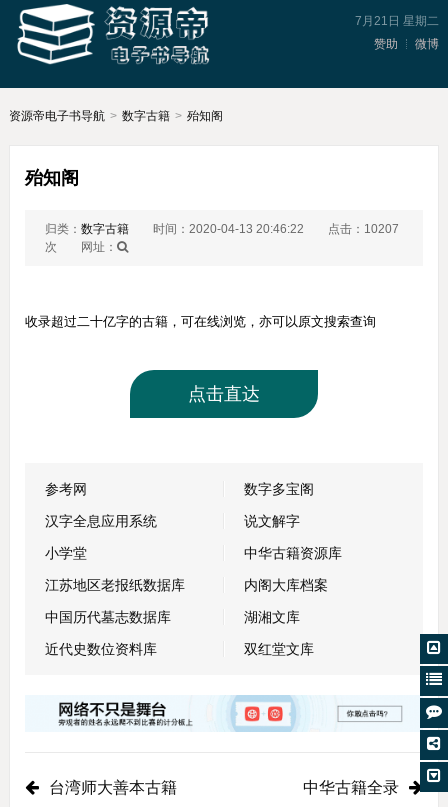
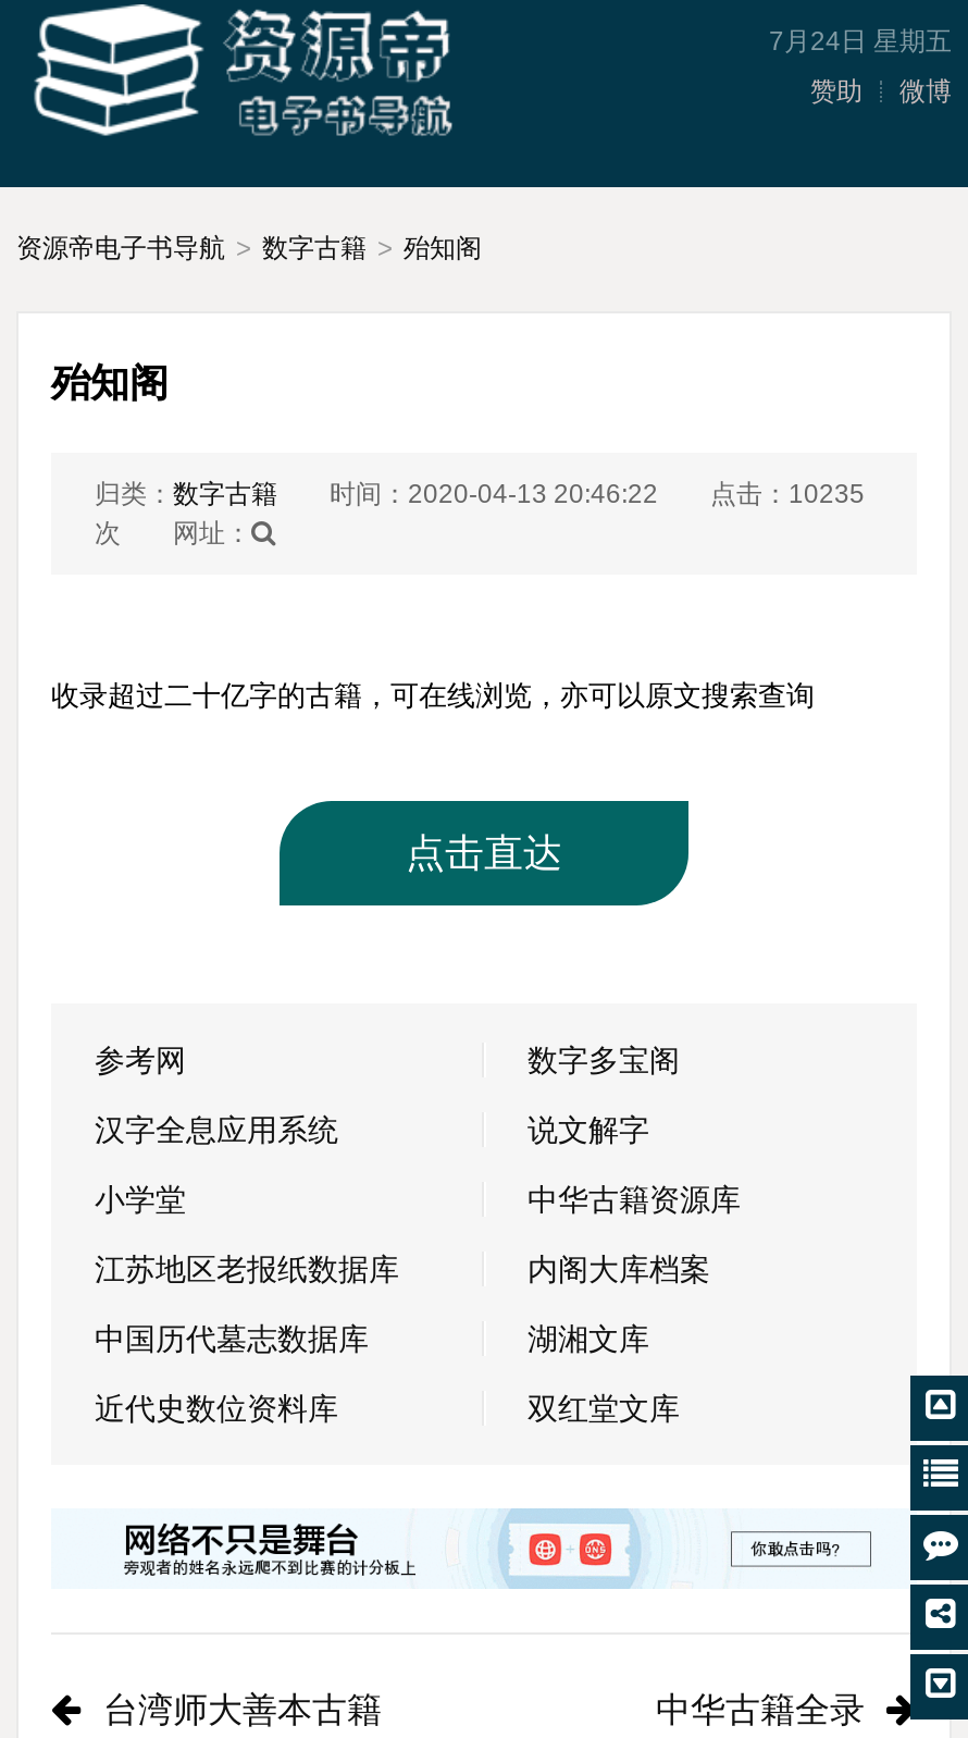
- 7月21日 星期二
+ 7月24日 星期五

- 归类：数字古籍 时间：2020-04-13 20:46:22 点击：10207
+ 归类：数字古籍 时间：2020-04-13 20:46:22 点击：10235
